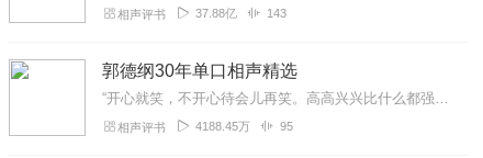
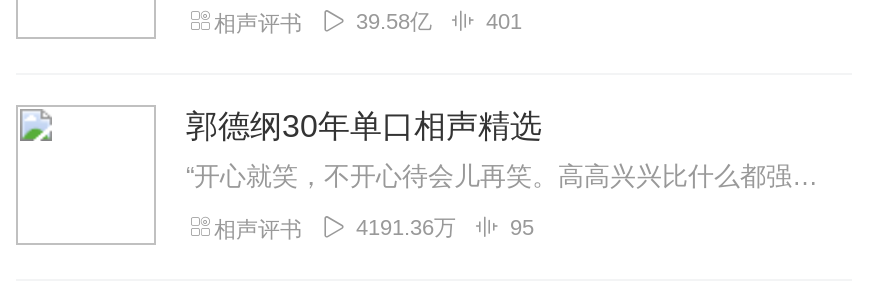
- 37.88亿
+ 39.58亿

- 143
+ 401

- 4188.45万
+ 4191.36万
